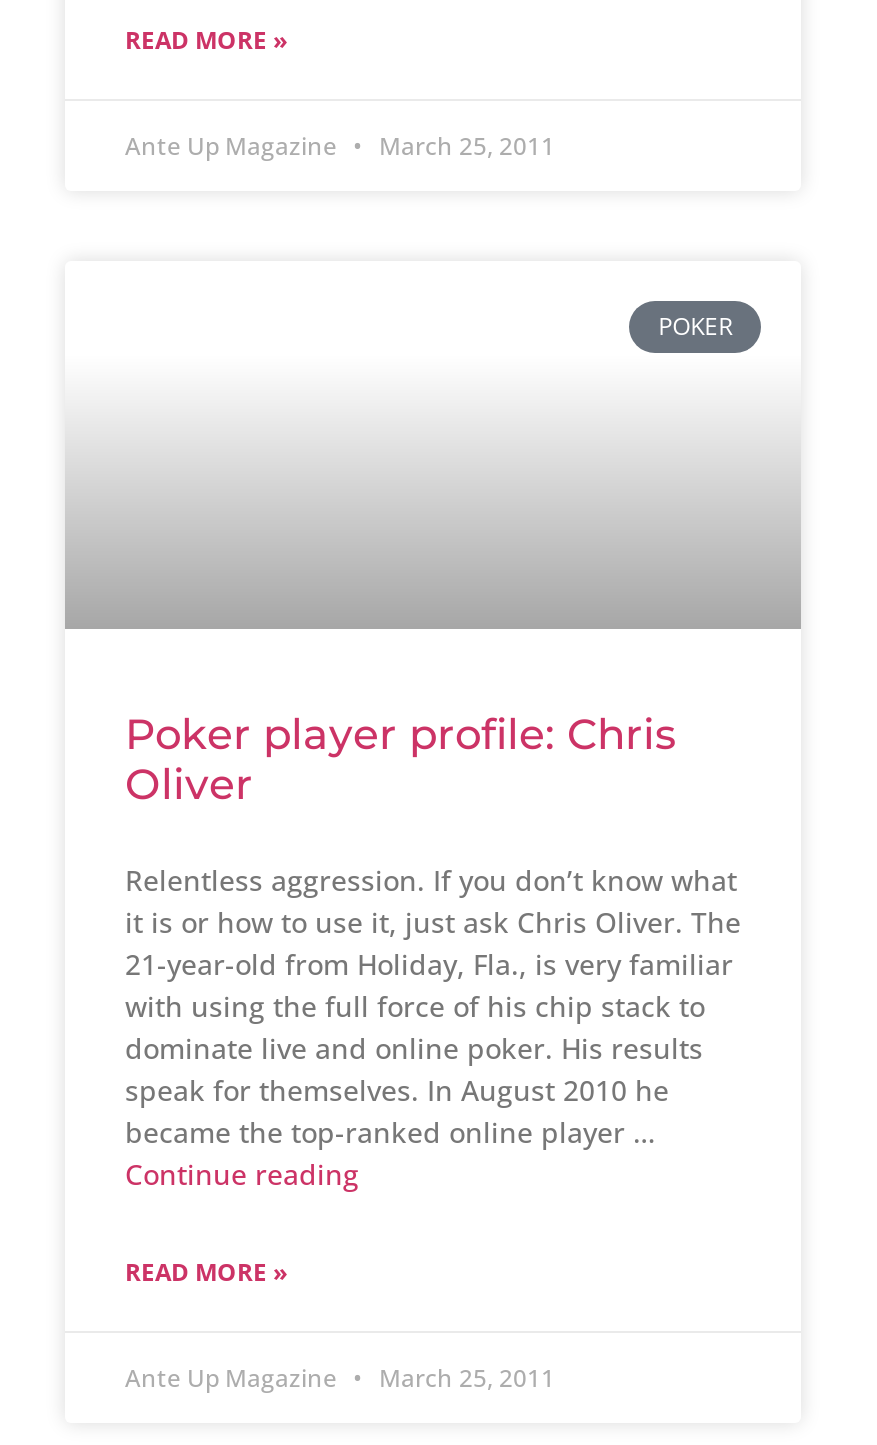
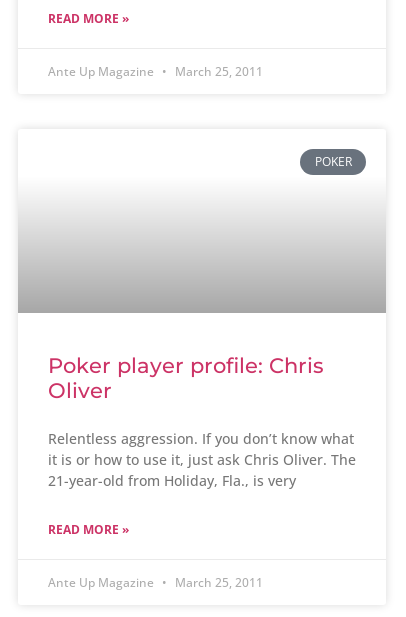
- 21-year-old from Holiday, Fla., is very familiar
- with using the full force of his chip stack to
- dominate live and online poker. His results
- speak for themselves. In August 2010 he
- became the top-ranked online player …
- Continue reading
+ 21-year-old from Holiday, Fla., is very
